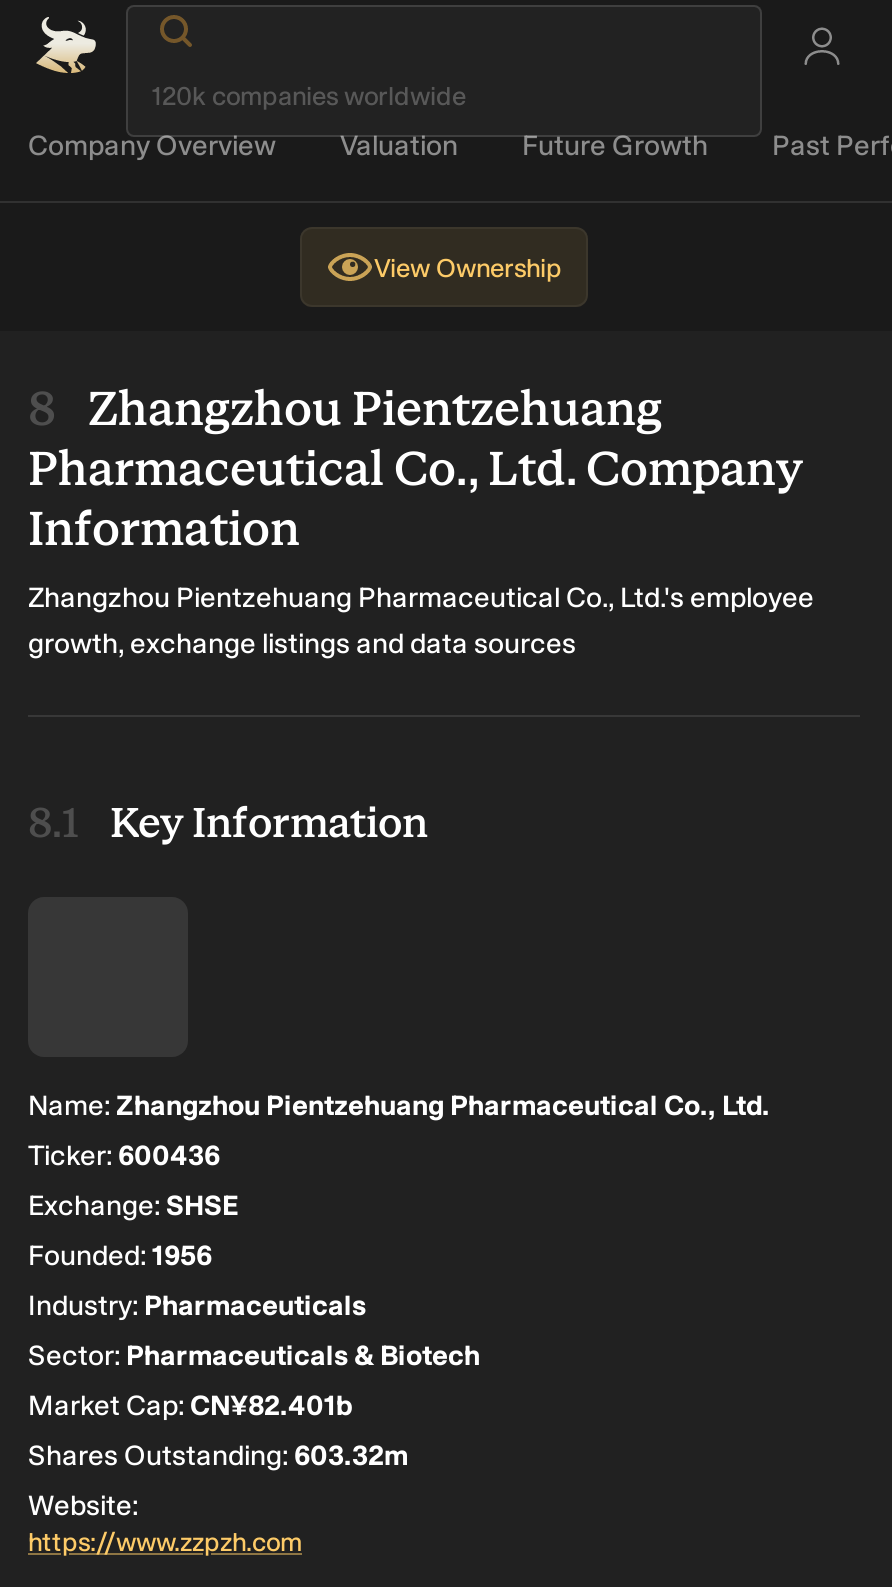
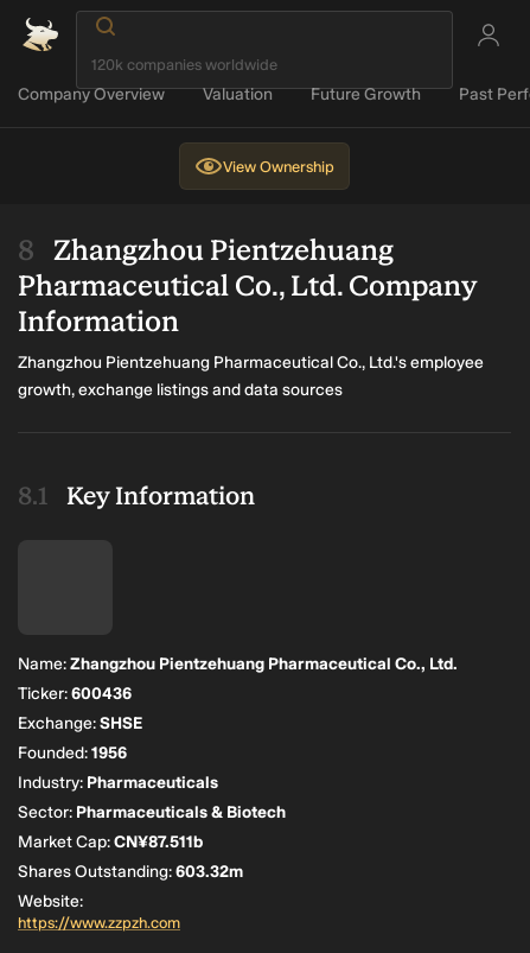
- Market Cap: CN¥82.401b
+ Market Cap: CN¥87.511b
